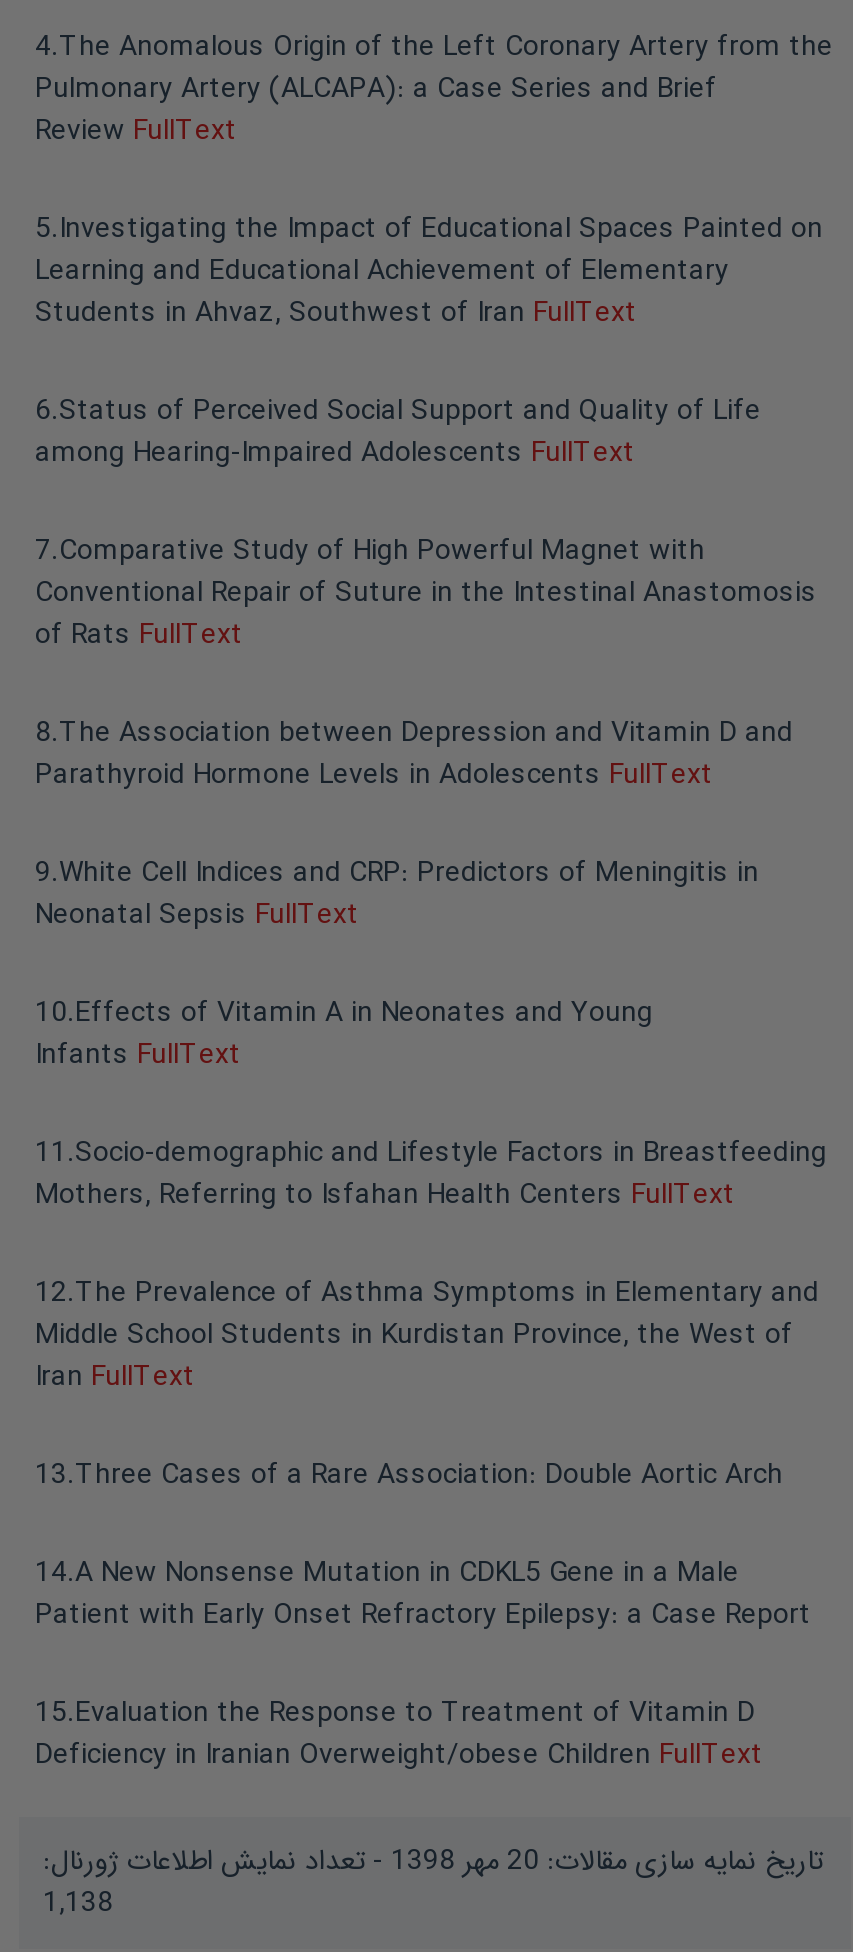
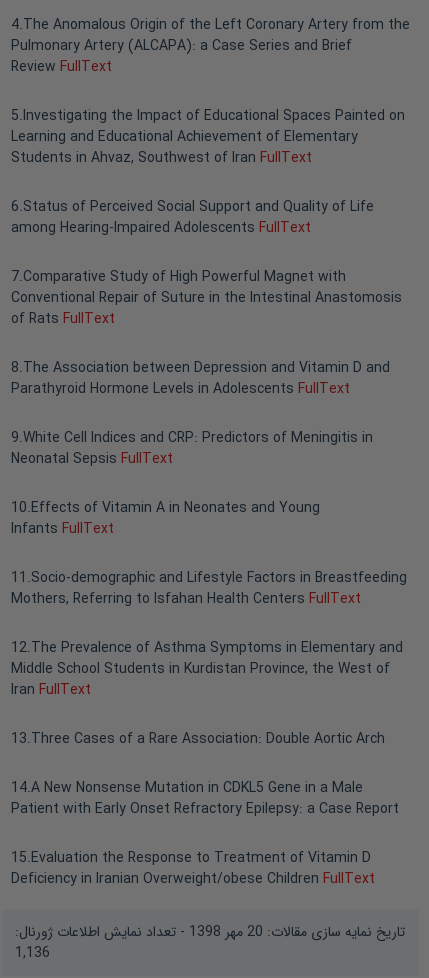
- 1,138
+ 1,136
